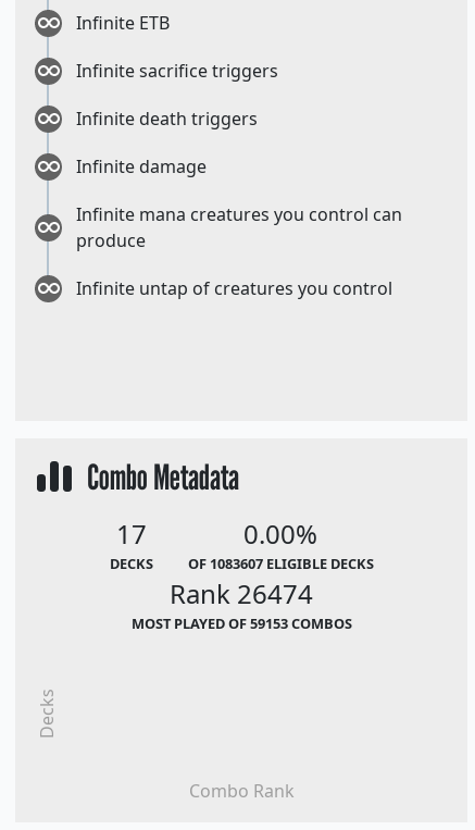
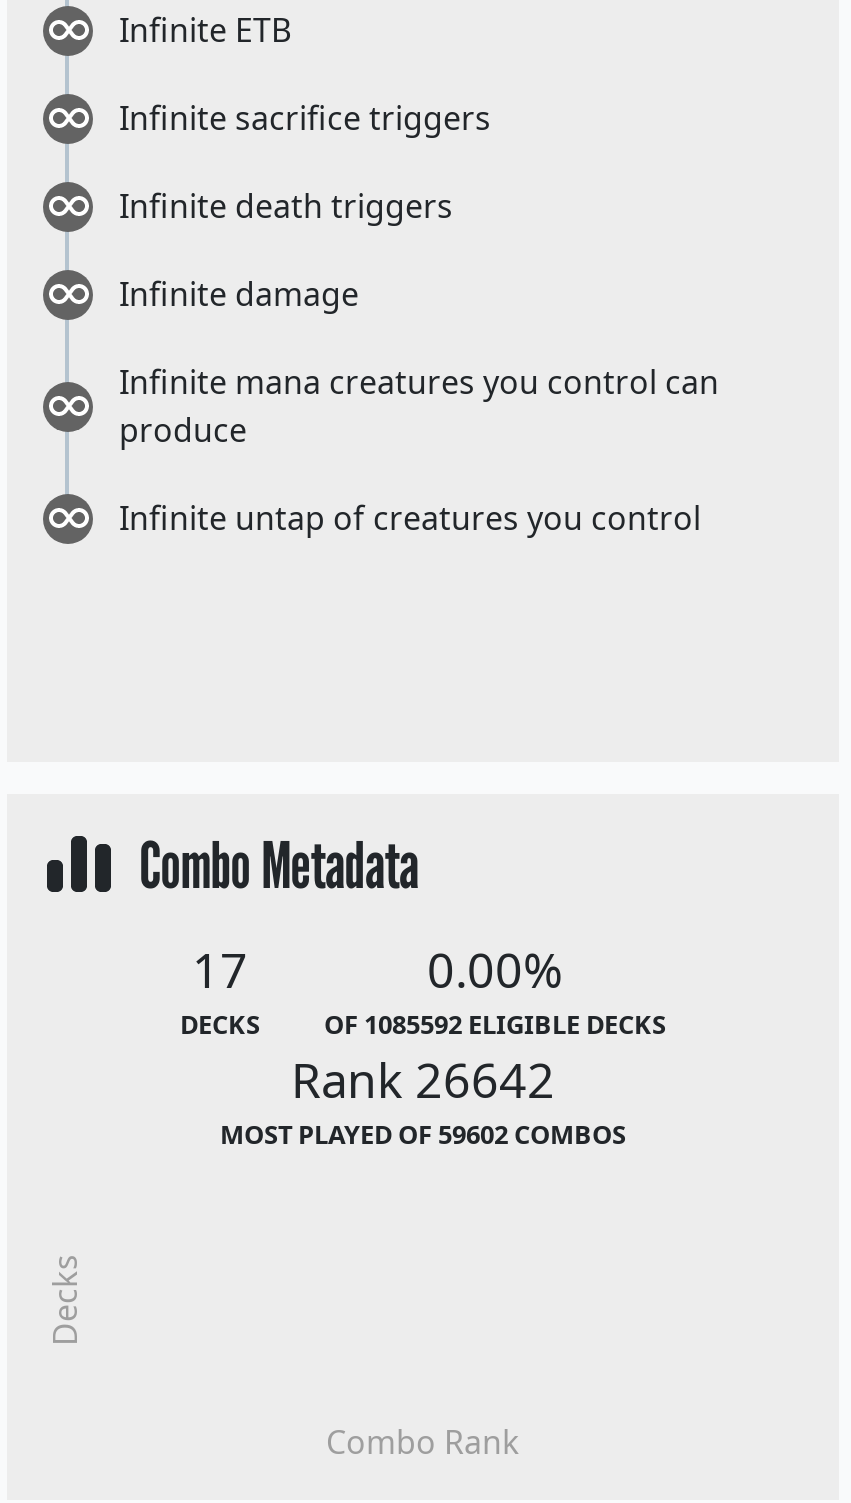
- OF 1083607 ELIGIBLE DECKS
+ OF 1085592 ELIGIBLE DECKS

- Rank 26474
+ Rank 26642

- MOST PLAYED OF 59153 COMBOS
+ MOST PLAYED OF 59602 COMBOS
